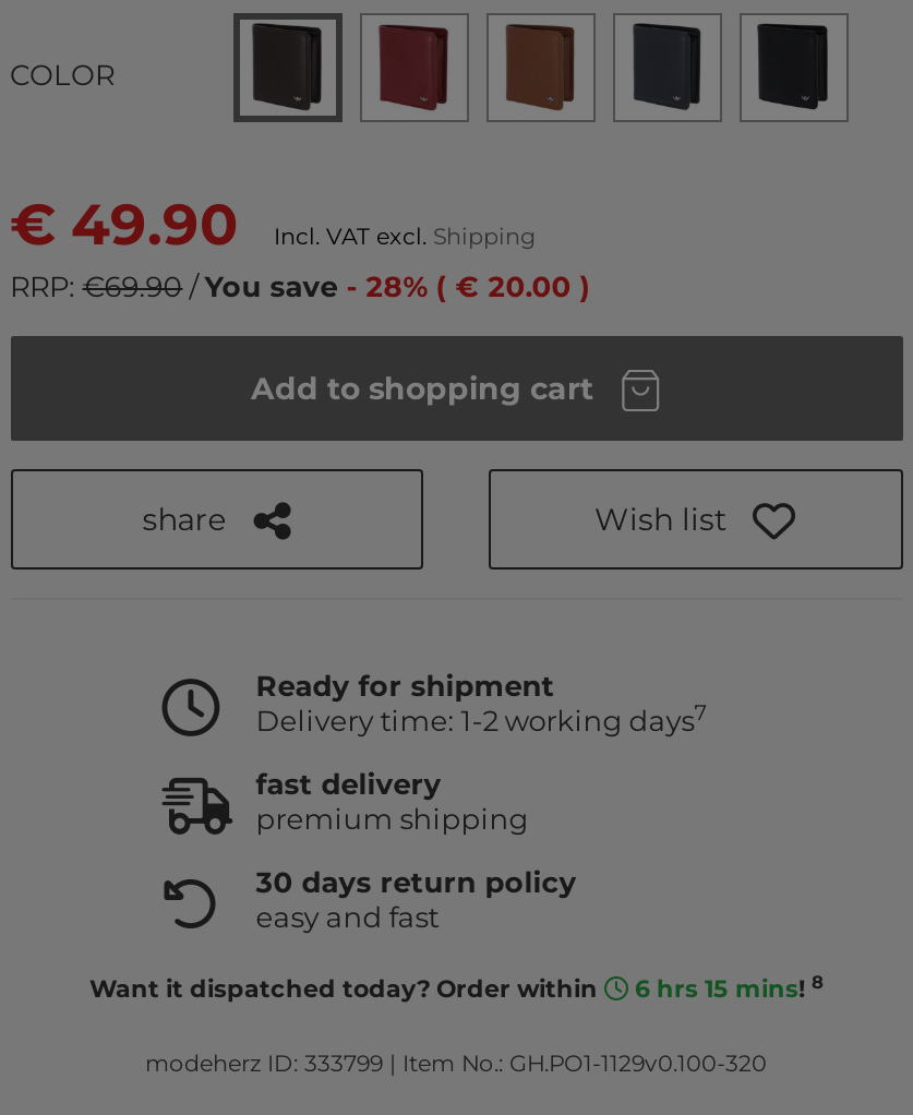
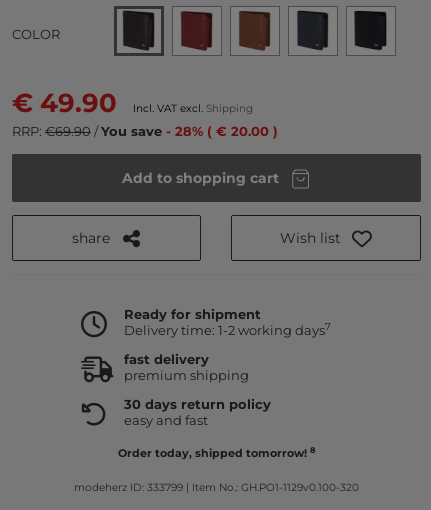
- Want it dispatched today? Order within
- 6 hrs 15 mins! 8
+ Order today, shipped tomorrow! 8
